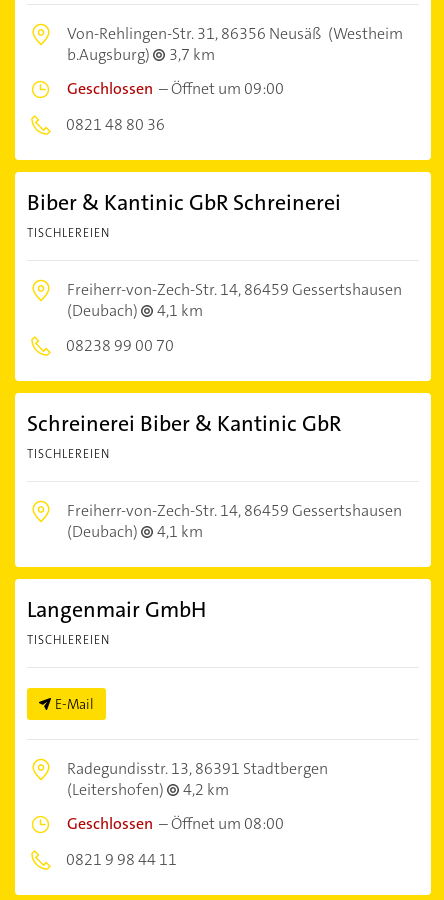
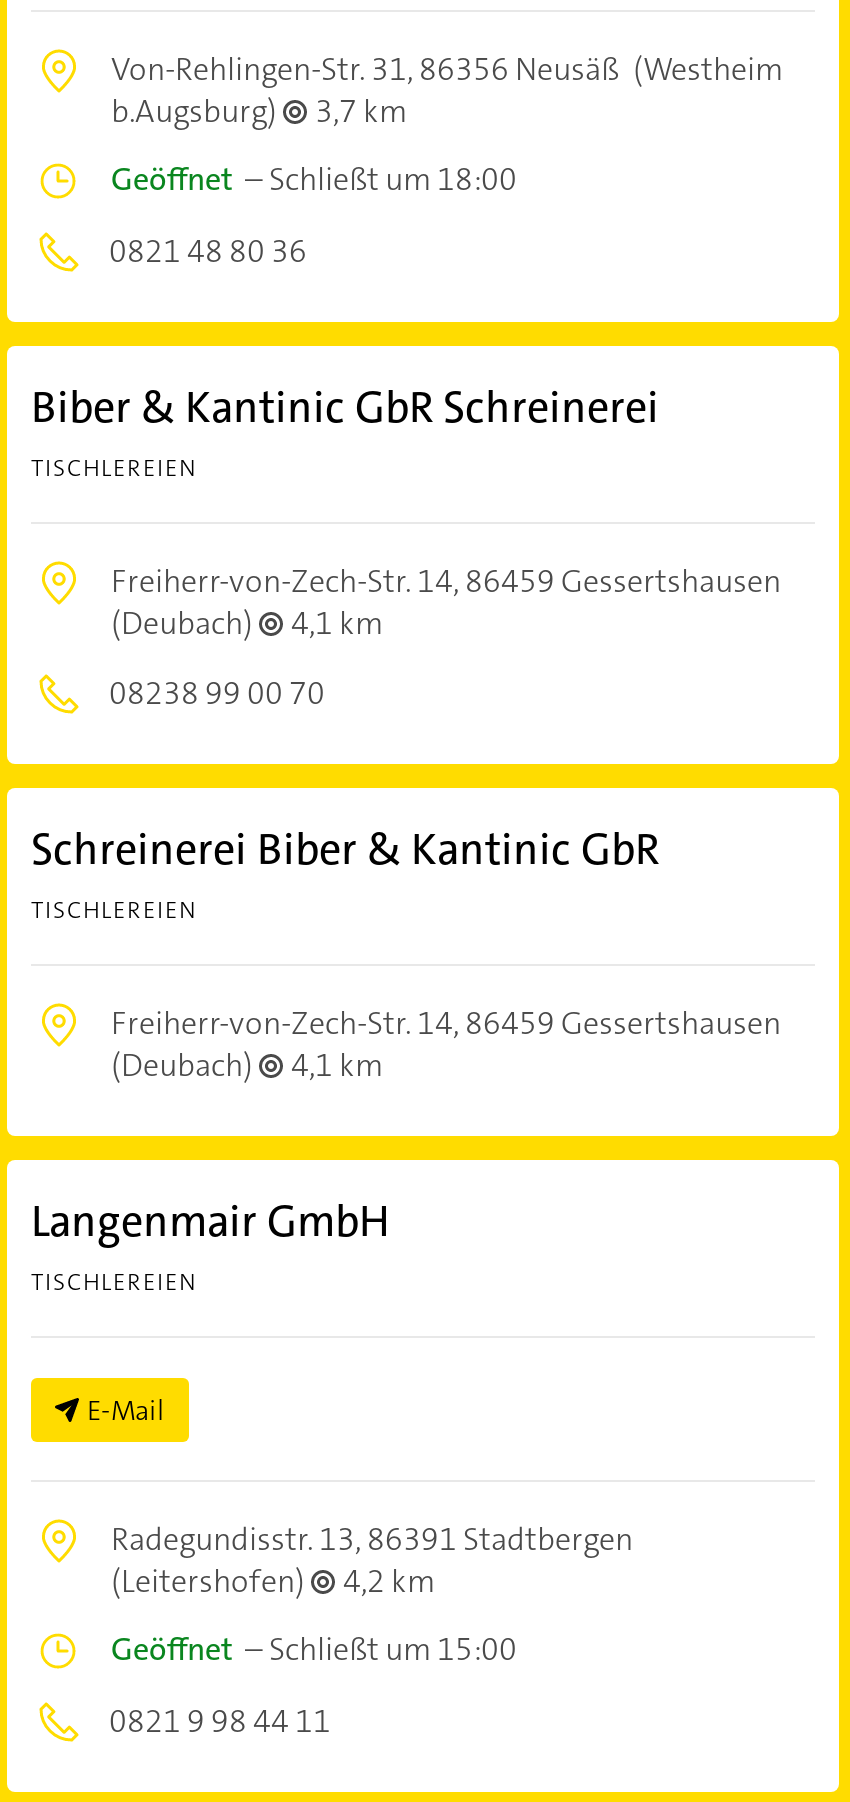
- Geschlossen – Öffnet um 09:00
+ Geöffnet – Schließt um 18:00

- Geschlossen – Öffnet um 08:00
+ Geöffnet – Schließt um 15:00
